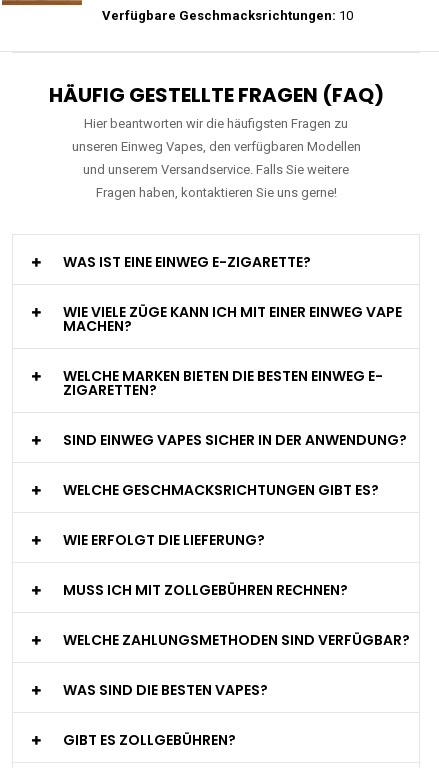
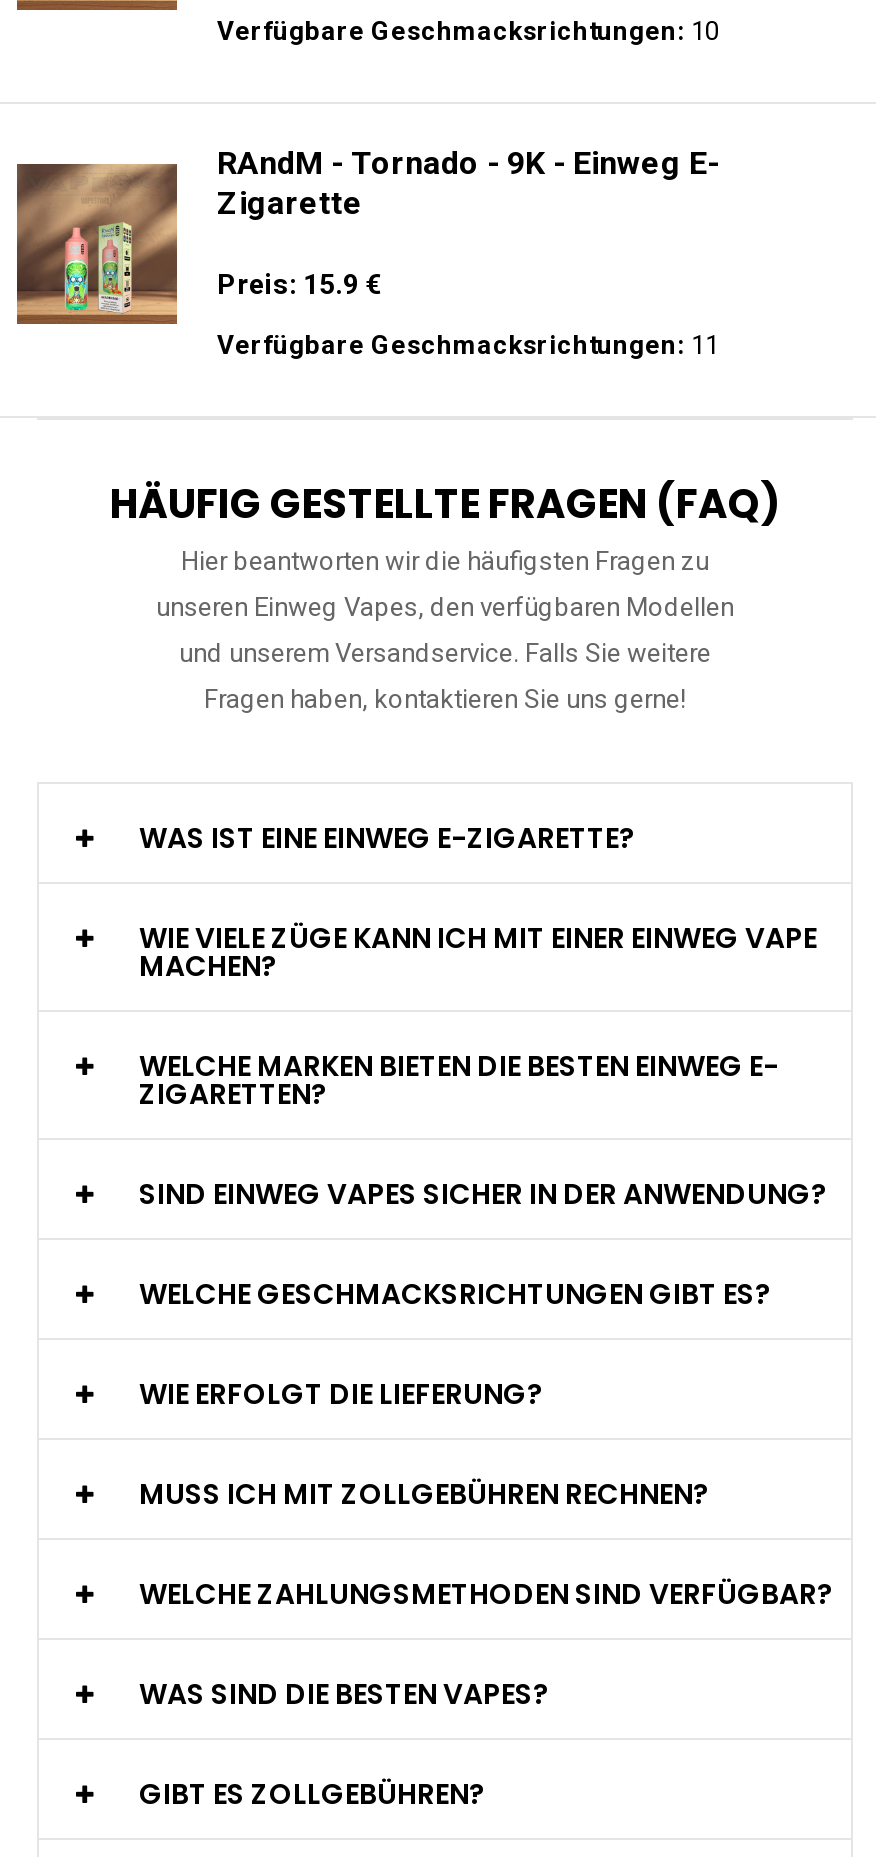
+ [image]
+ RAndM - Tornado - 9K - Einweg E-
+ Zigarette
+ Preis: 15.9 €
+ Verfügbare Geschmacksrichtungen: 11
